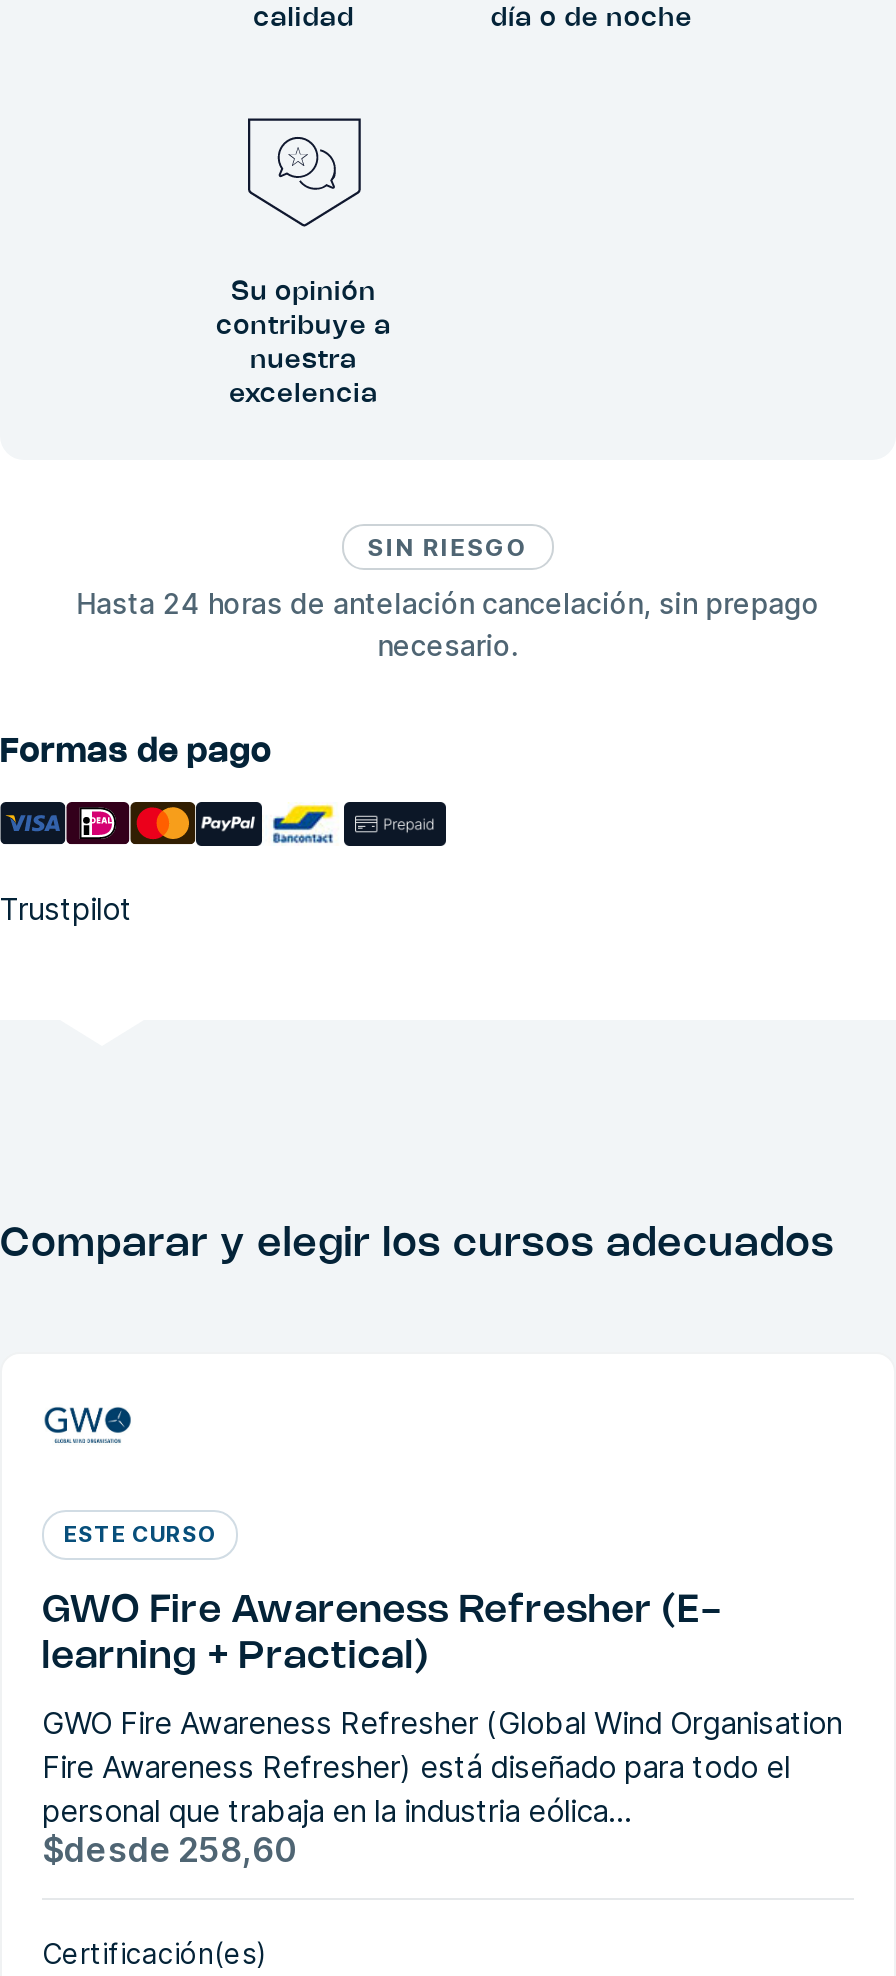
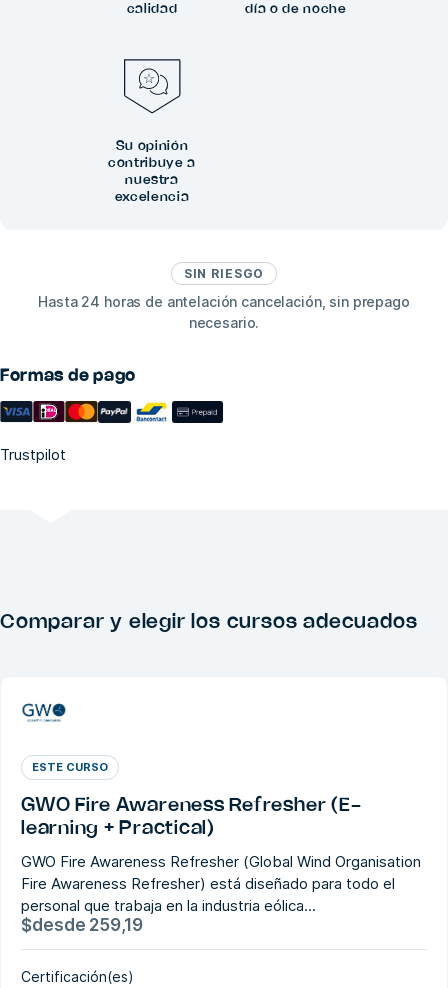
- $desde 258,60
+ $desde 259,19
